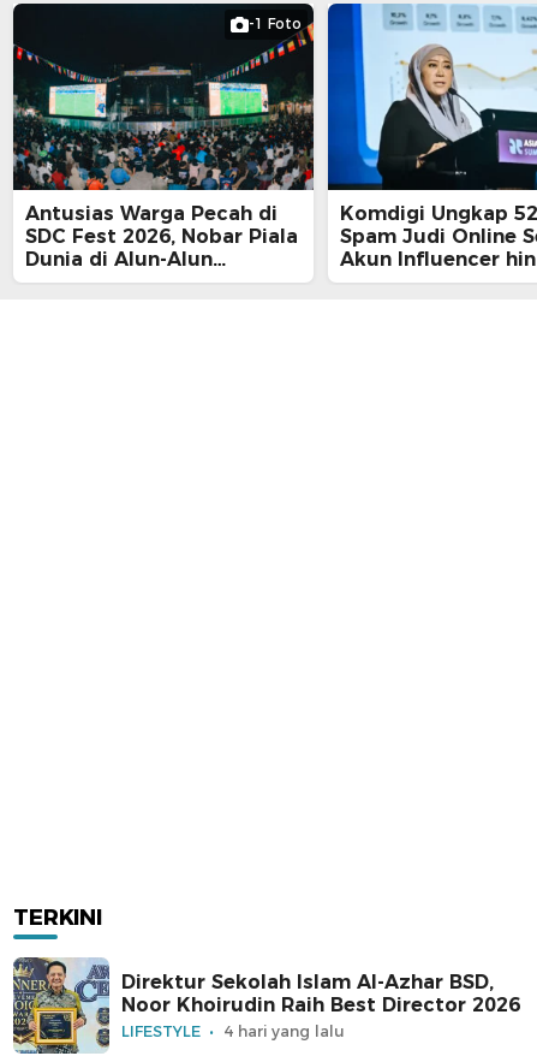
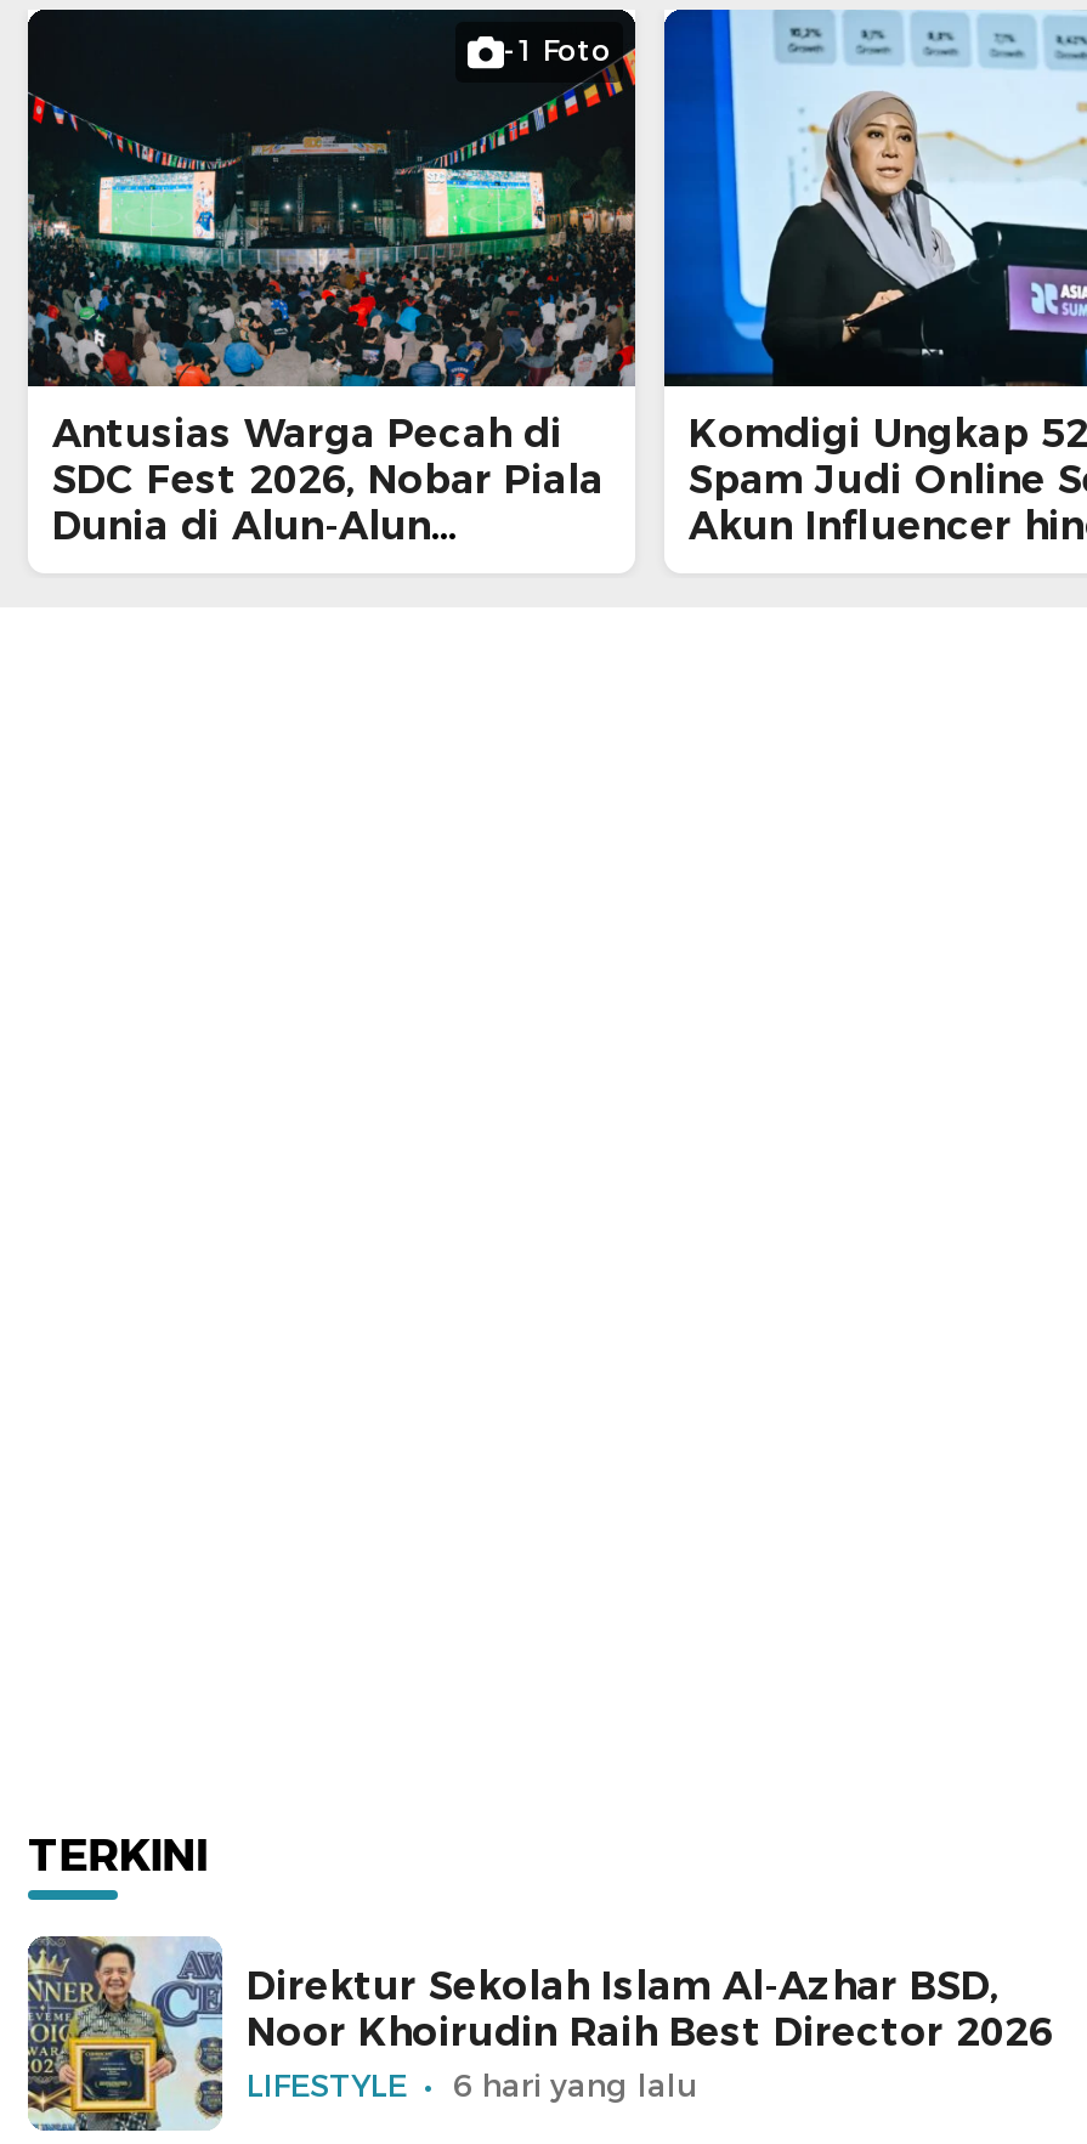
- 4 hari yang lalu
+ 6 hari yang lalu
